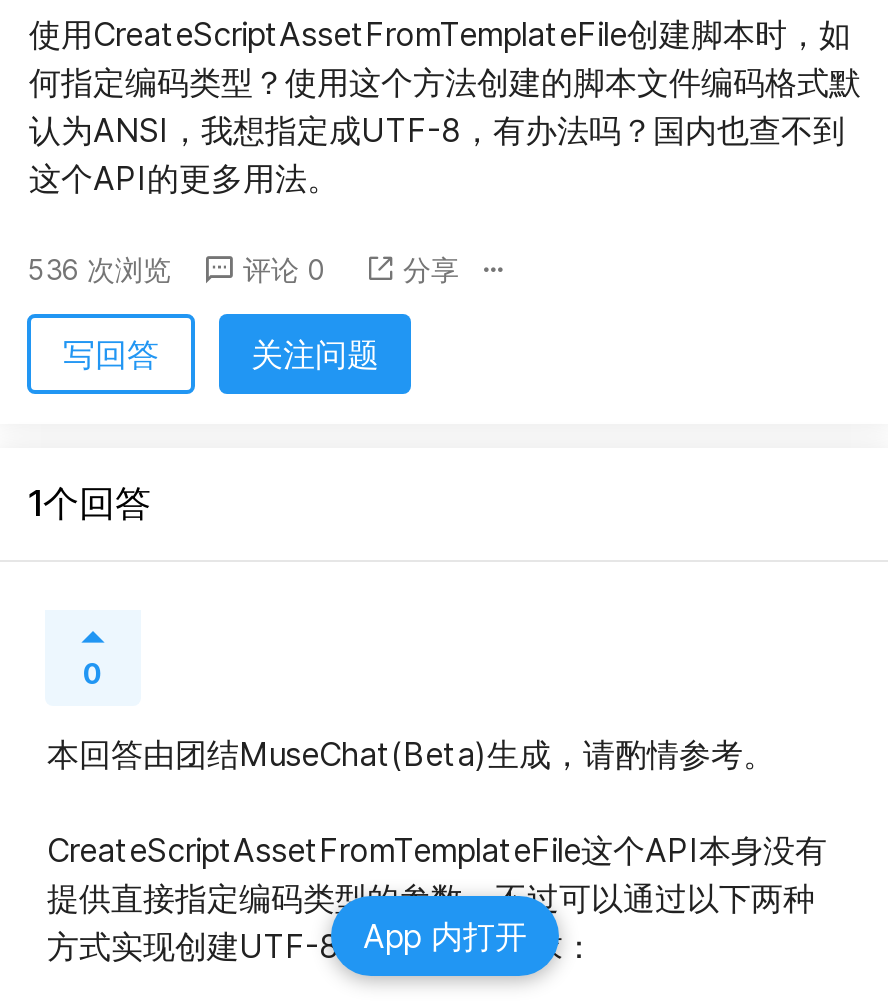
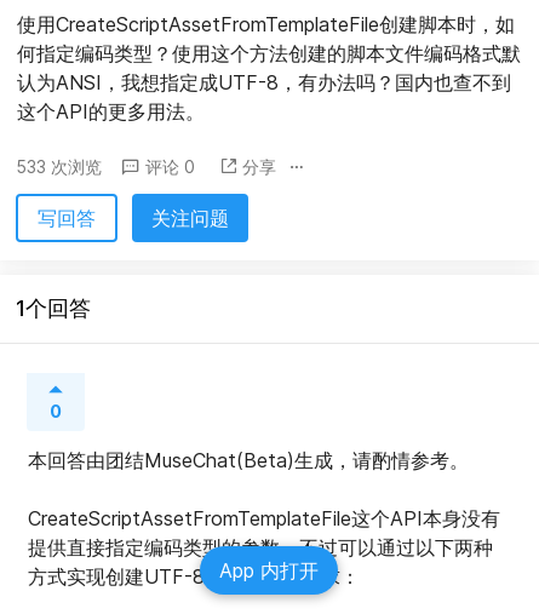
- 536 次浏览
+ 533 次浏览
